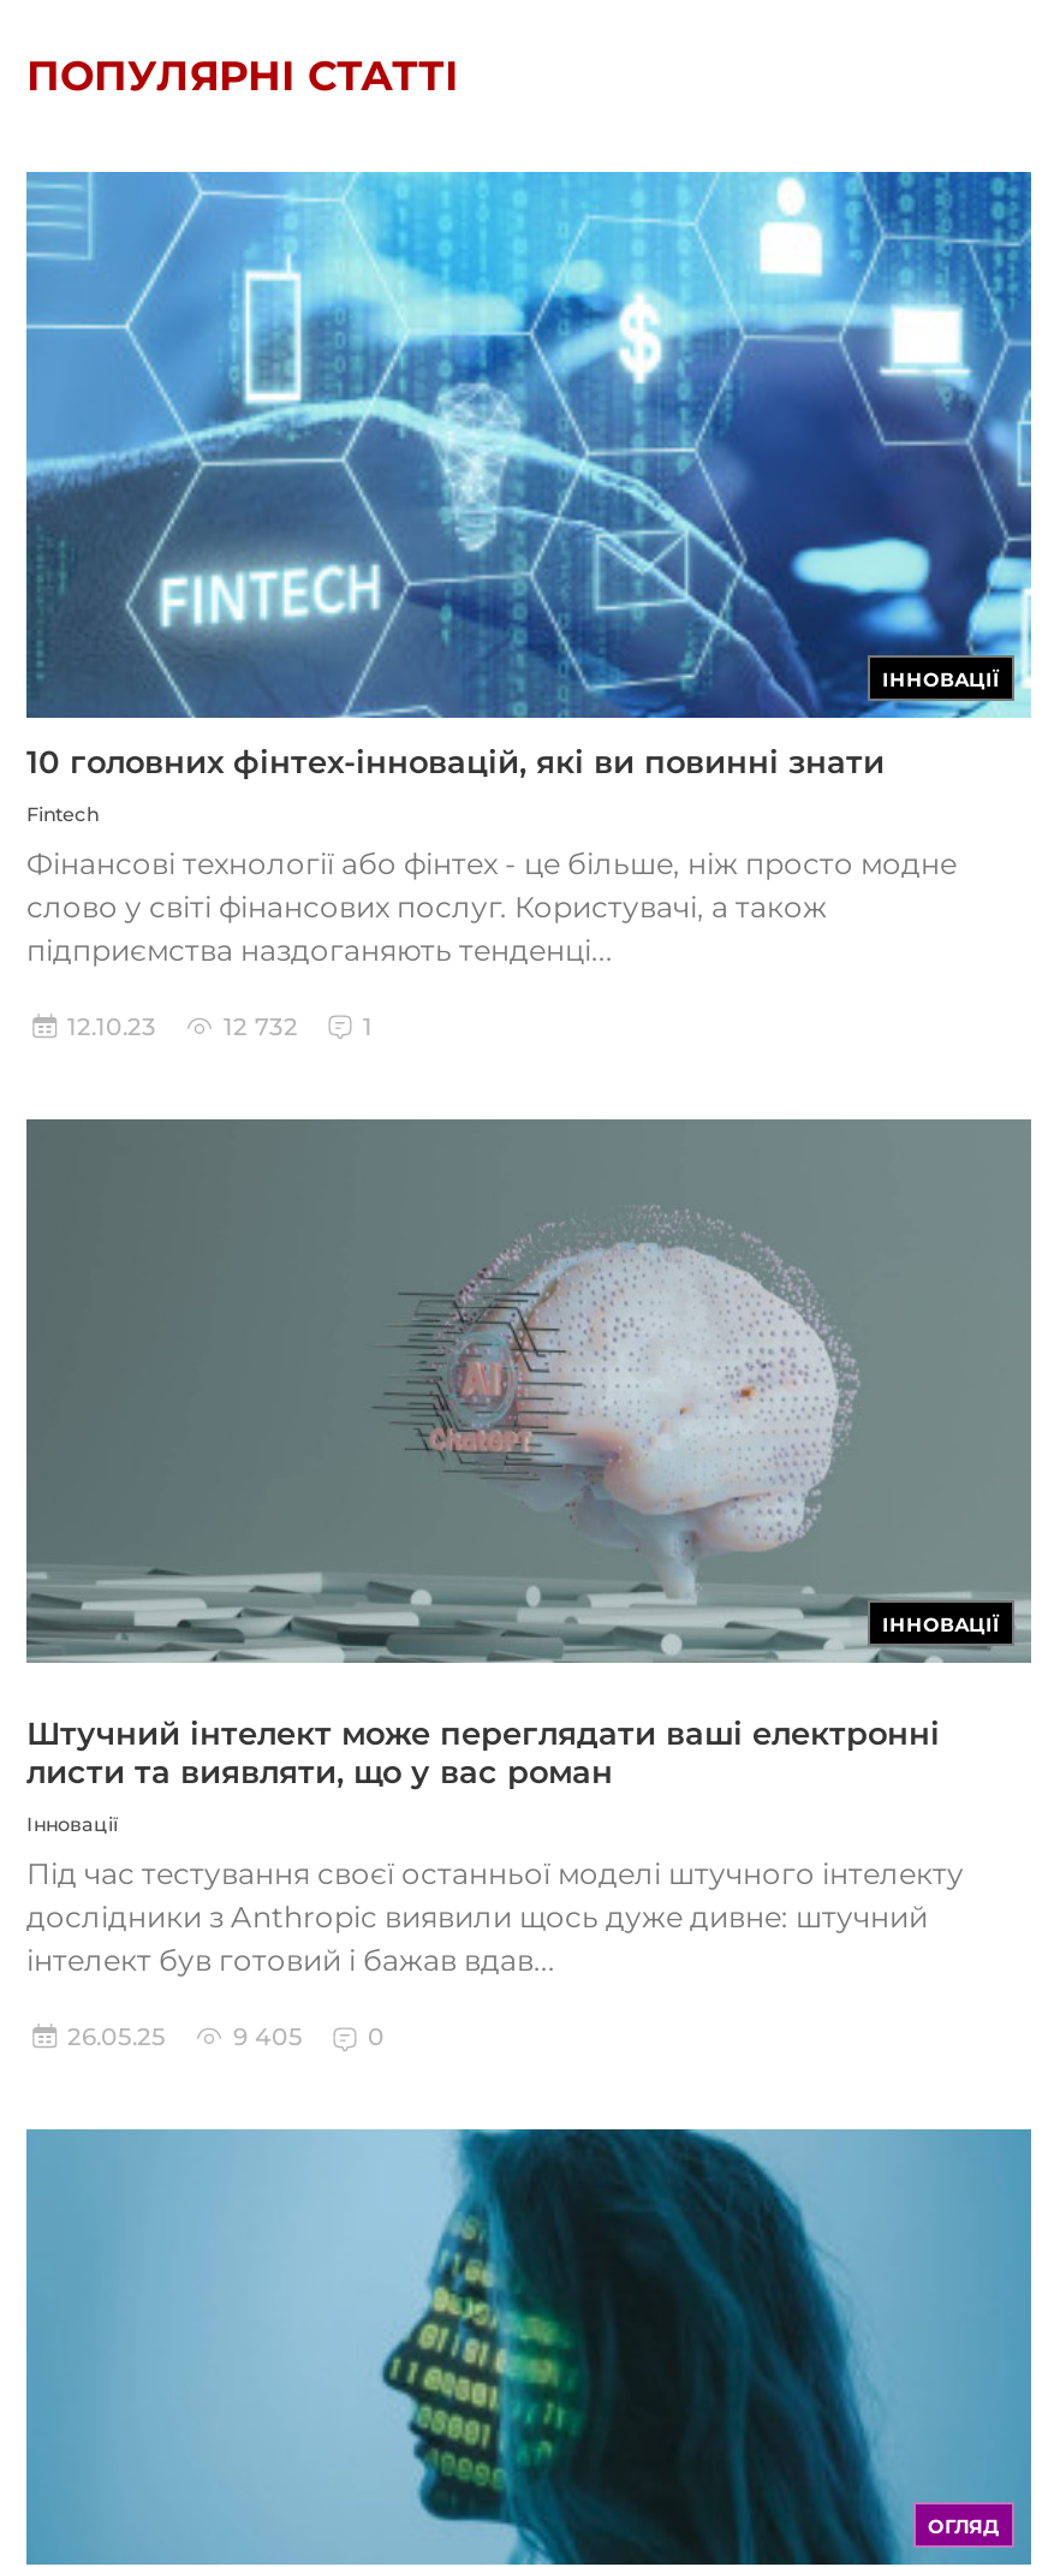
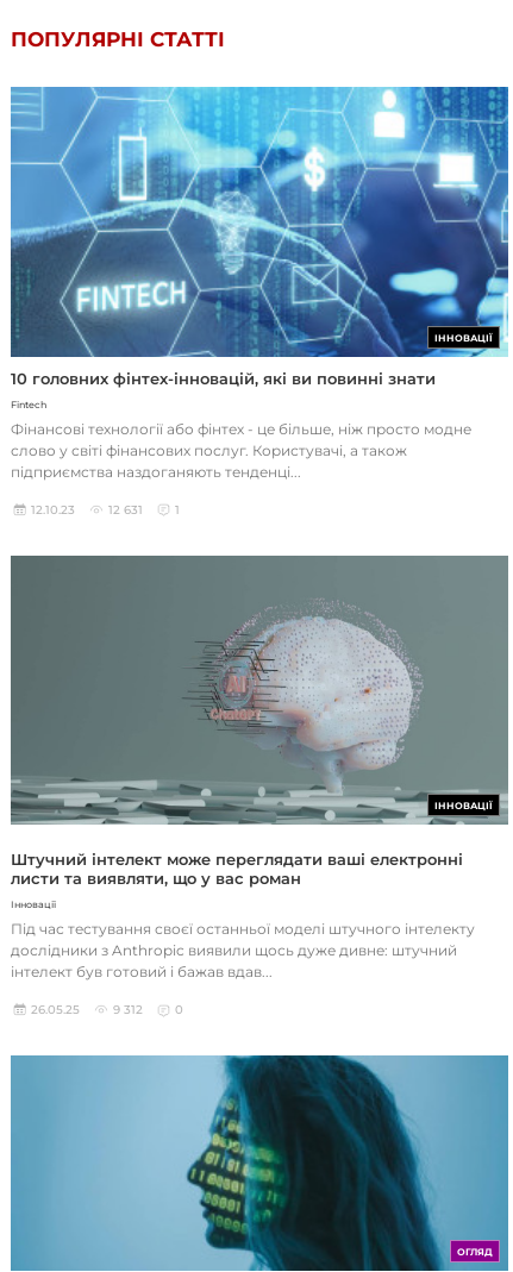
- 12 732
+ 12 631

- 9 405
+ 9 312
